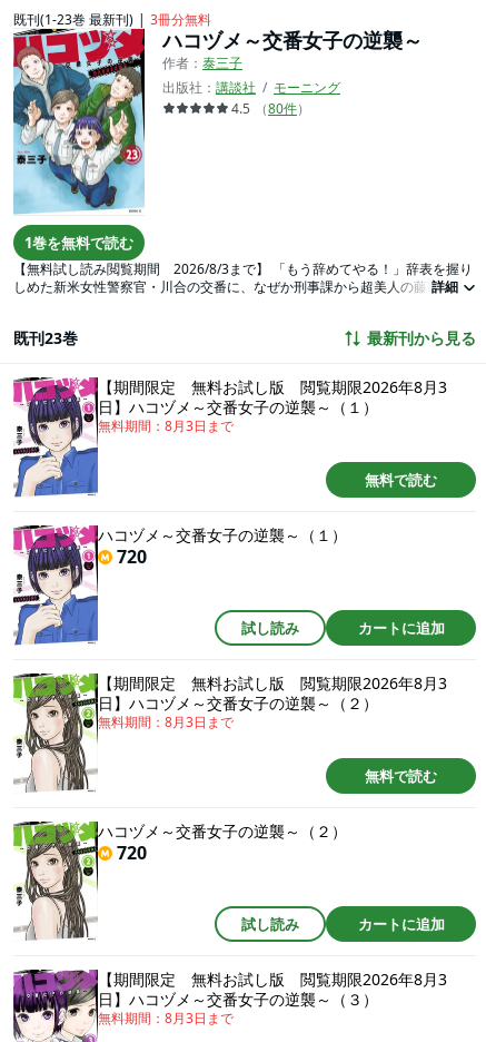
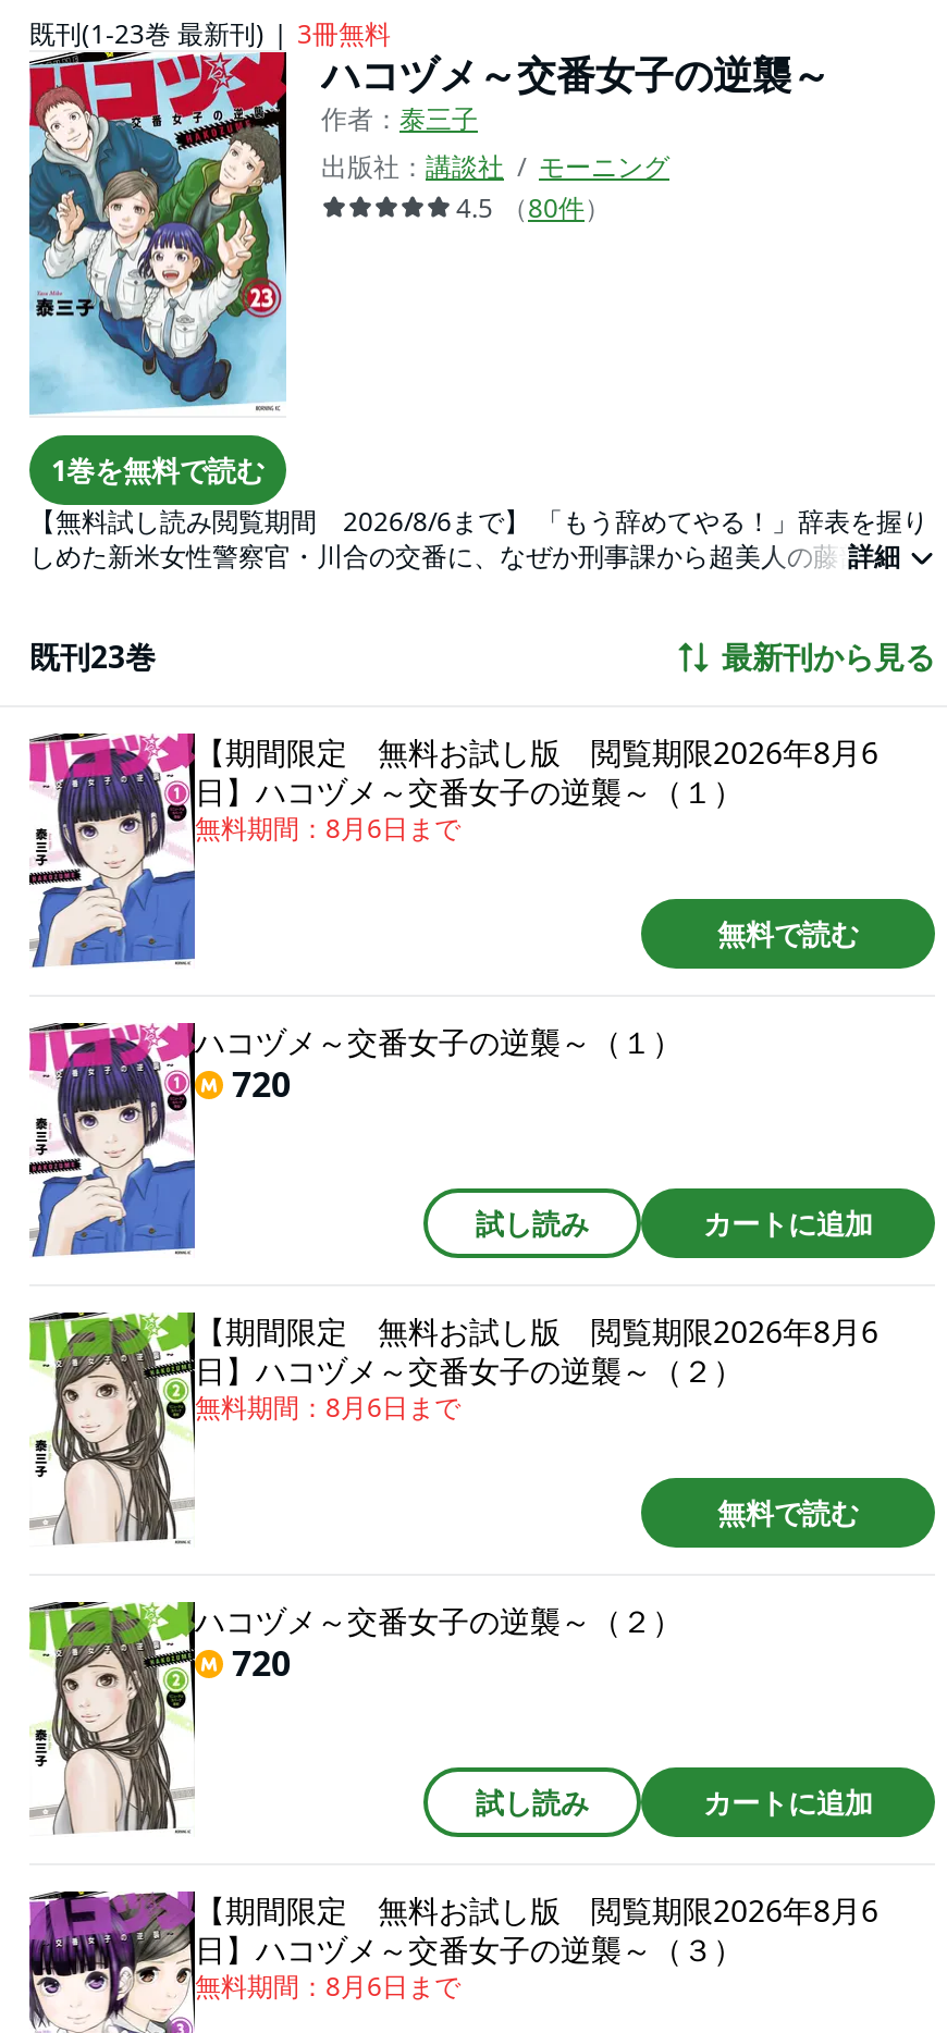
- 既刊(1-23巻 最新刊) 3冊分無料
+ 既刊(1-23巻 最新刊) 3冊無料

- 【無料試し読み閲覧期間 2026/8/3まで】 「もう辞めてやる！」辞表を握り
+ 【無料試し読み閲覧期間 2026/8/6まで】 「もう辞めてやる！」辞表を握り

- 【期間限定 無料お試し版 閲覧期限2026年8月3
+ 【期間限定 無料お試し版 閲覧期限2026年8月6

- 無料期間：8月3日まで
+ 無料期間：8月6日まで

- 【期間限定 無料お試し版 閲覧期限2026年8月3
+ 【期間限定 無料お試し版 閲覧期限2026年8月6

- 無料期間：8月3日まで
+ 無料期間：8月6日まで

- 【期間限定 無料お試し版 閲覧期限2026年8月3
+ 【期間限定 無料お試し版 閲覧期限2026年8月6

- 無料期間：8月3日まで
+ 無料期間：8月6日まで
